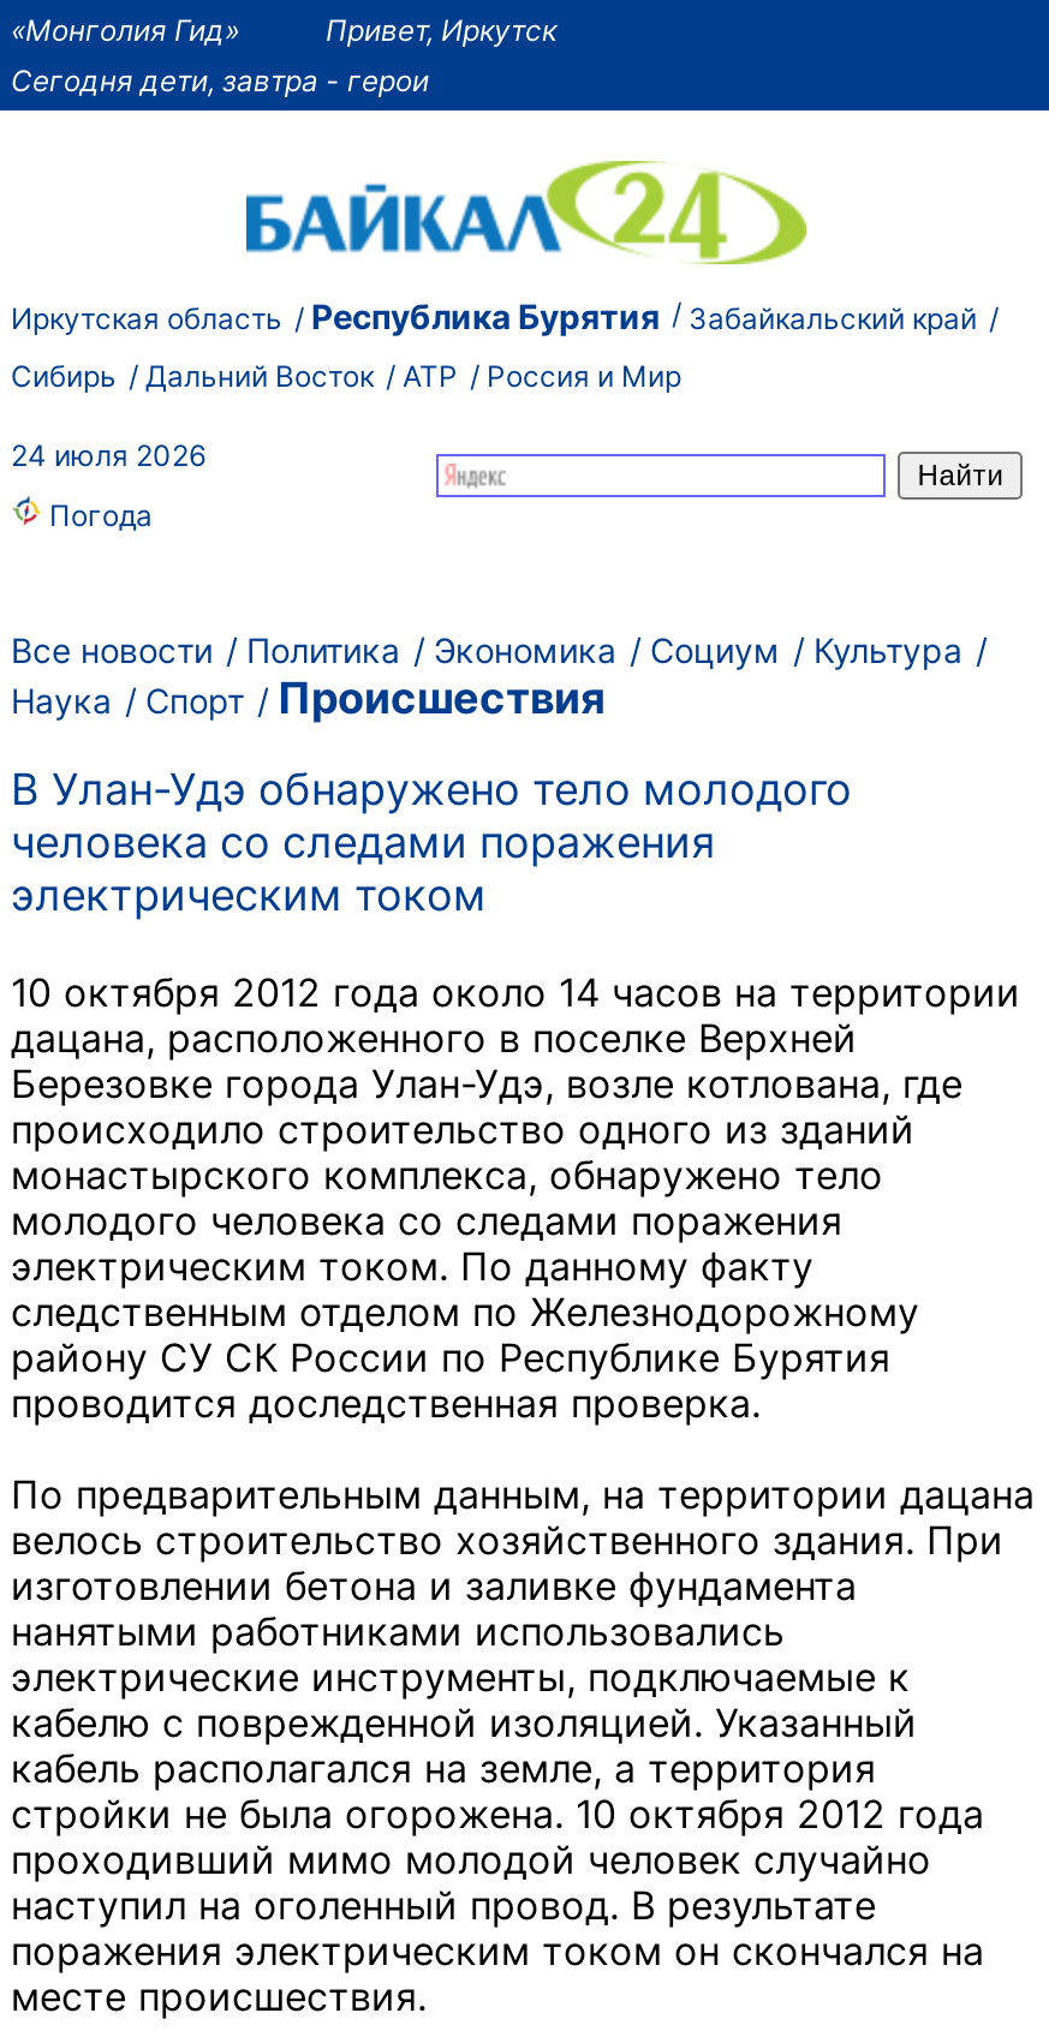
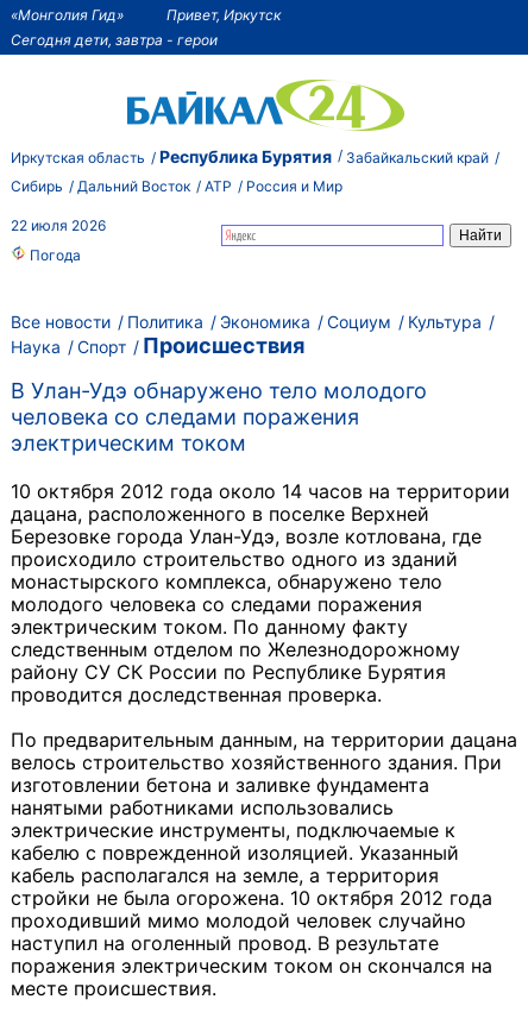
- 24 июля 2026
+ 22 июля 2026
